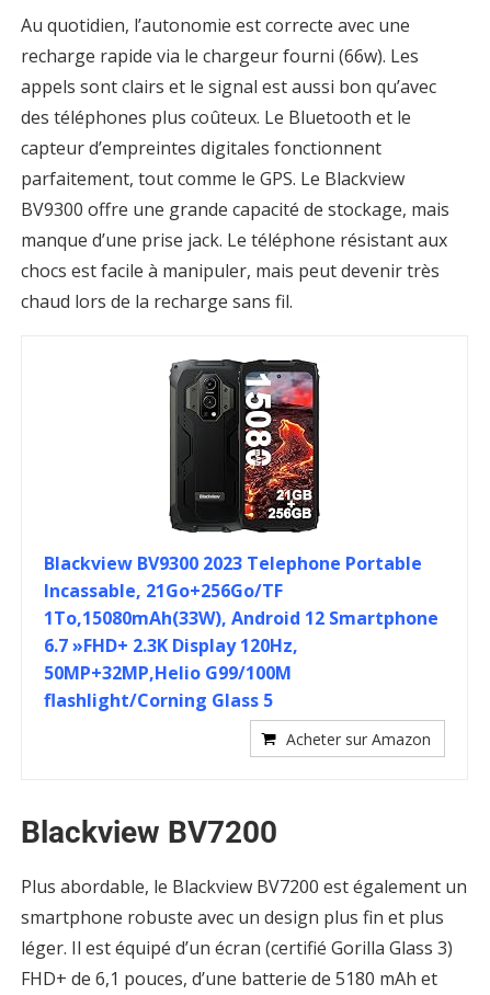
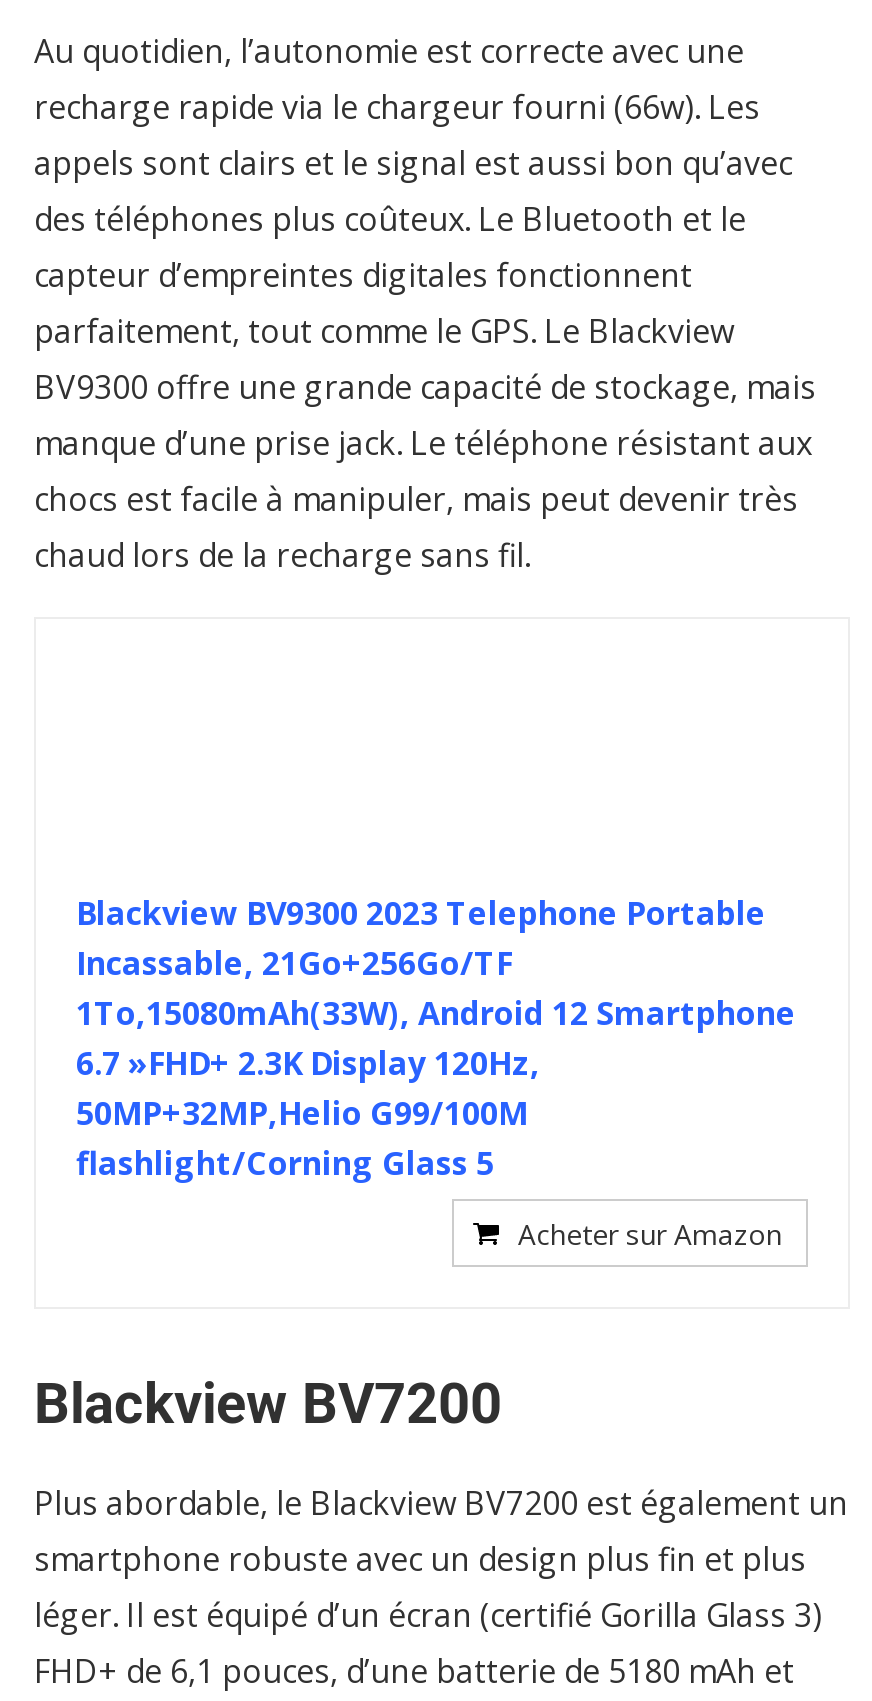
- [image]
